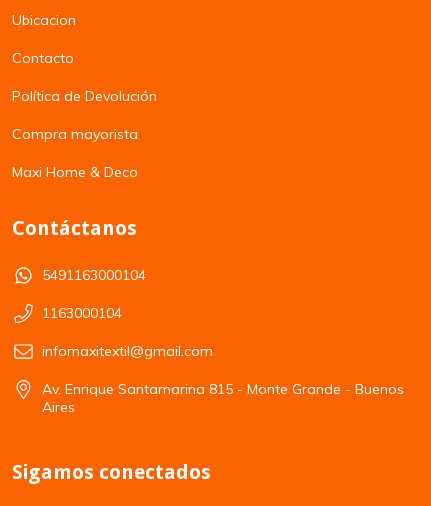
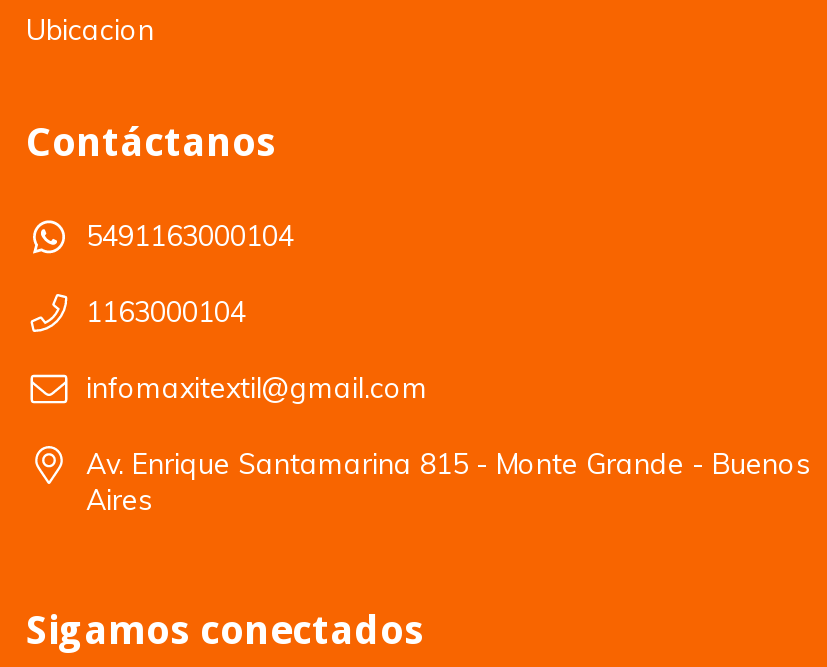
- Contacto
- Política de Devolución
- Compra mayorista
- Maxi Home & Deco
